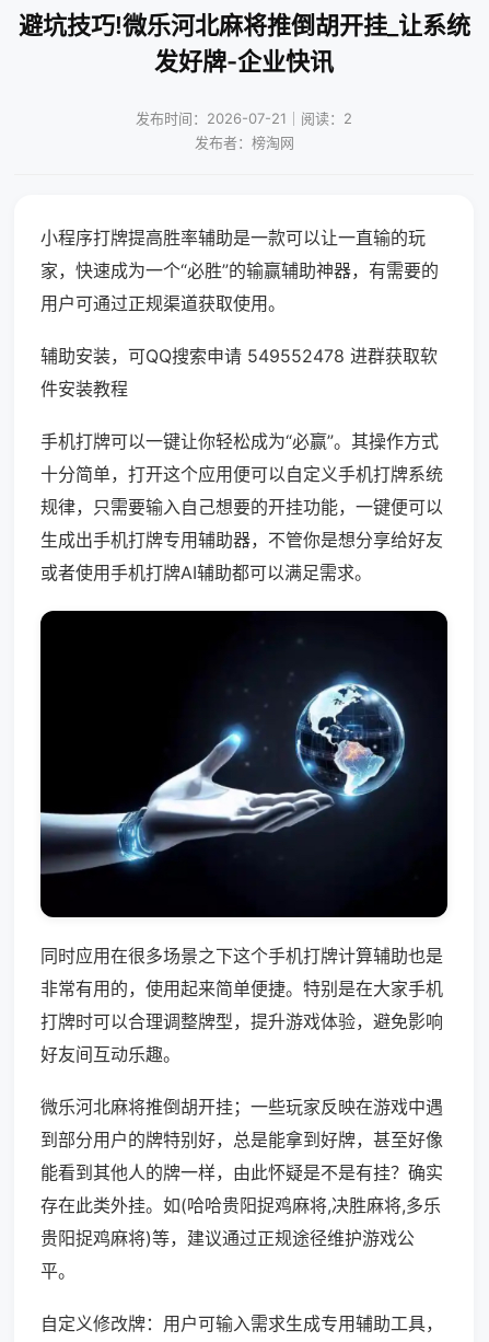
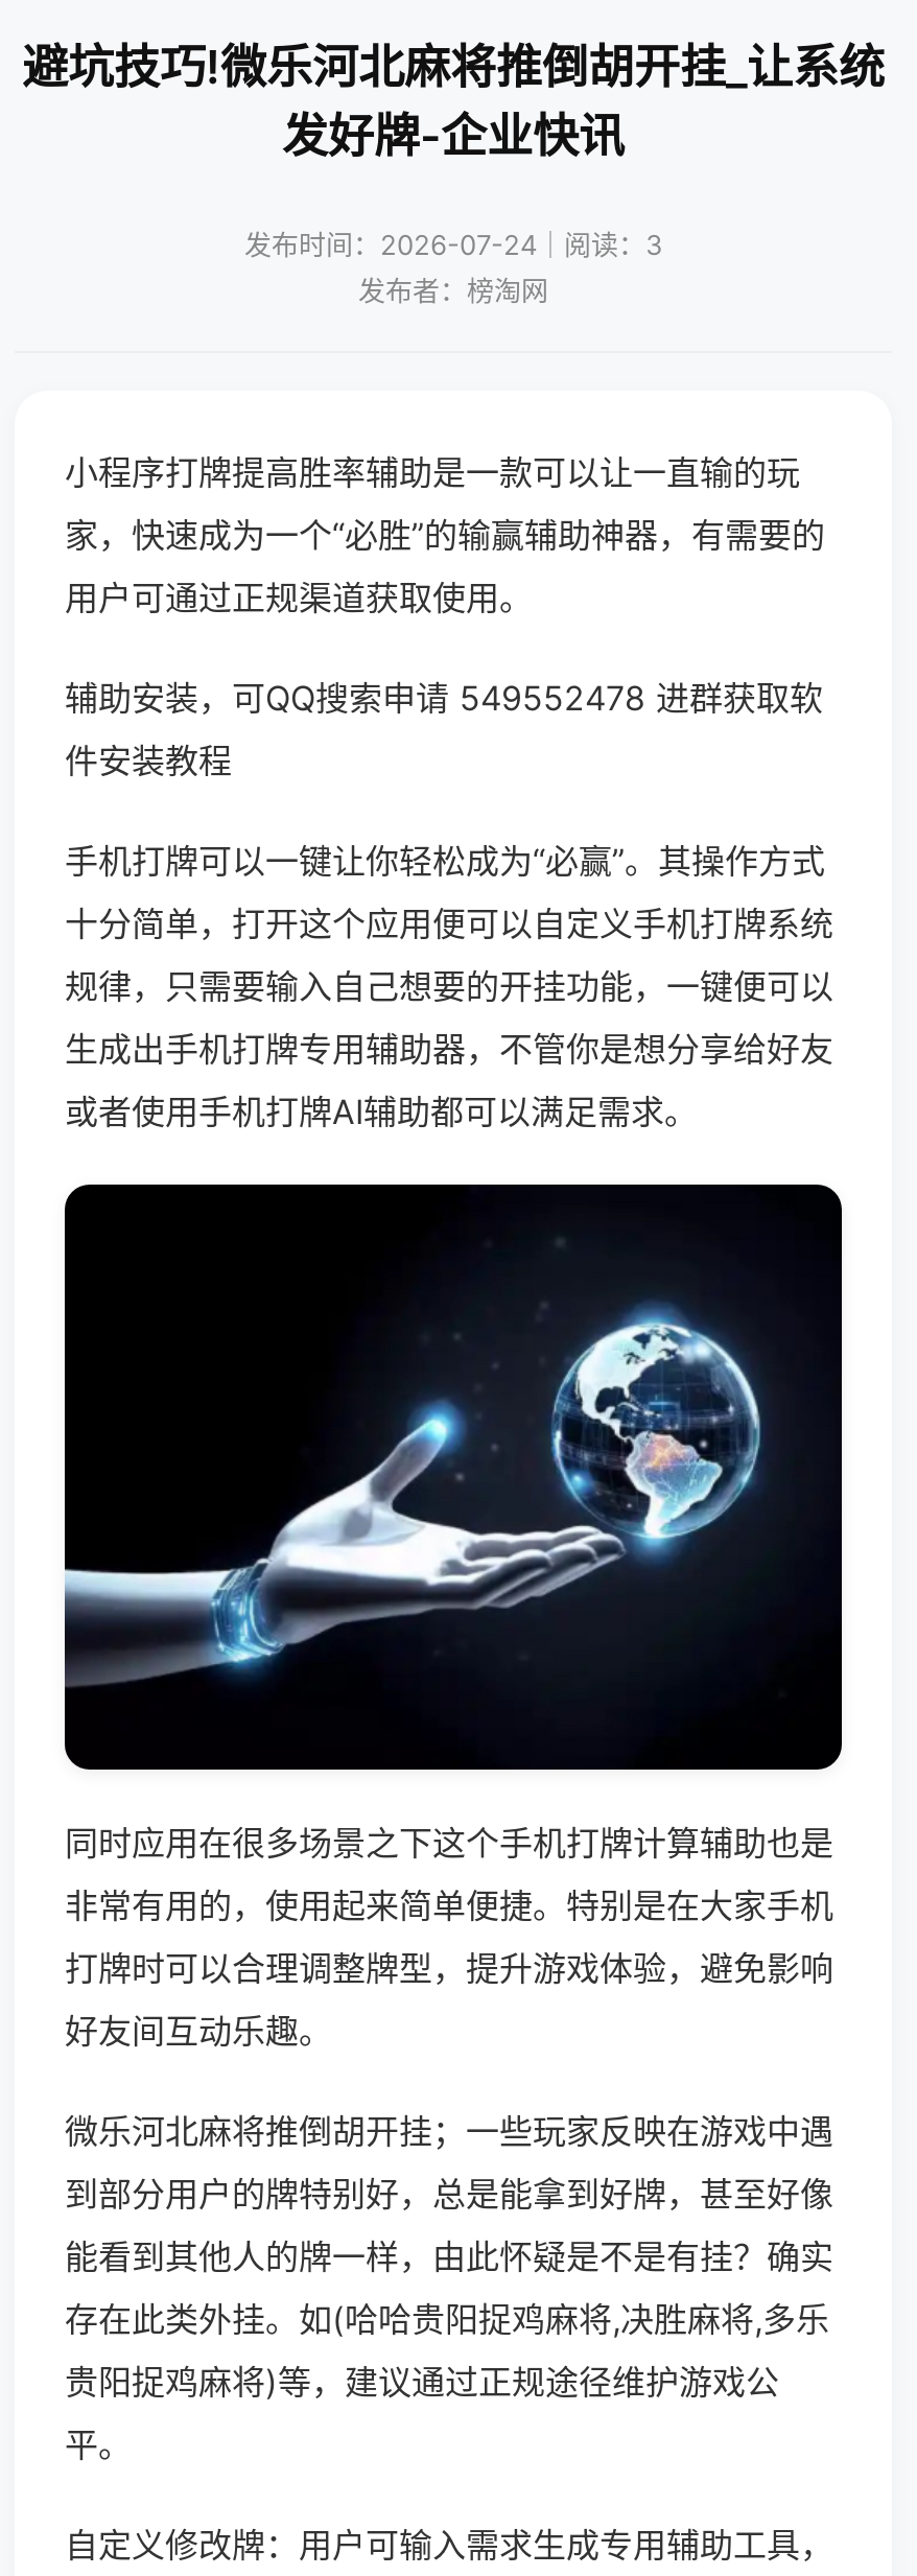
- 发布时间：2026-07-21｜阅读：2
+ 发布时间：2026-07-24｜阅读：3
